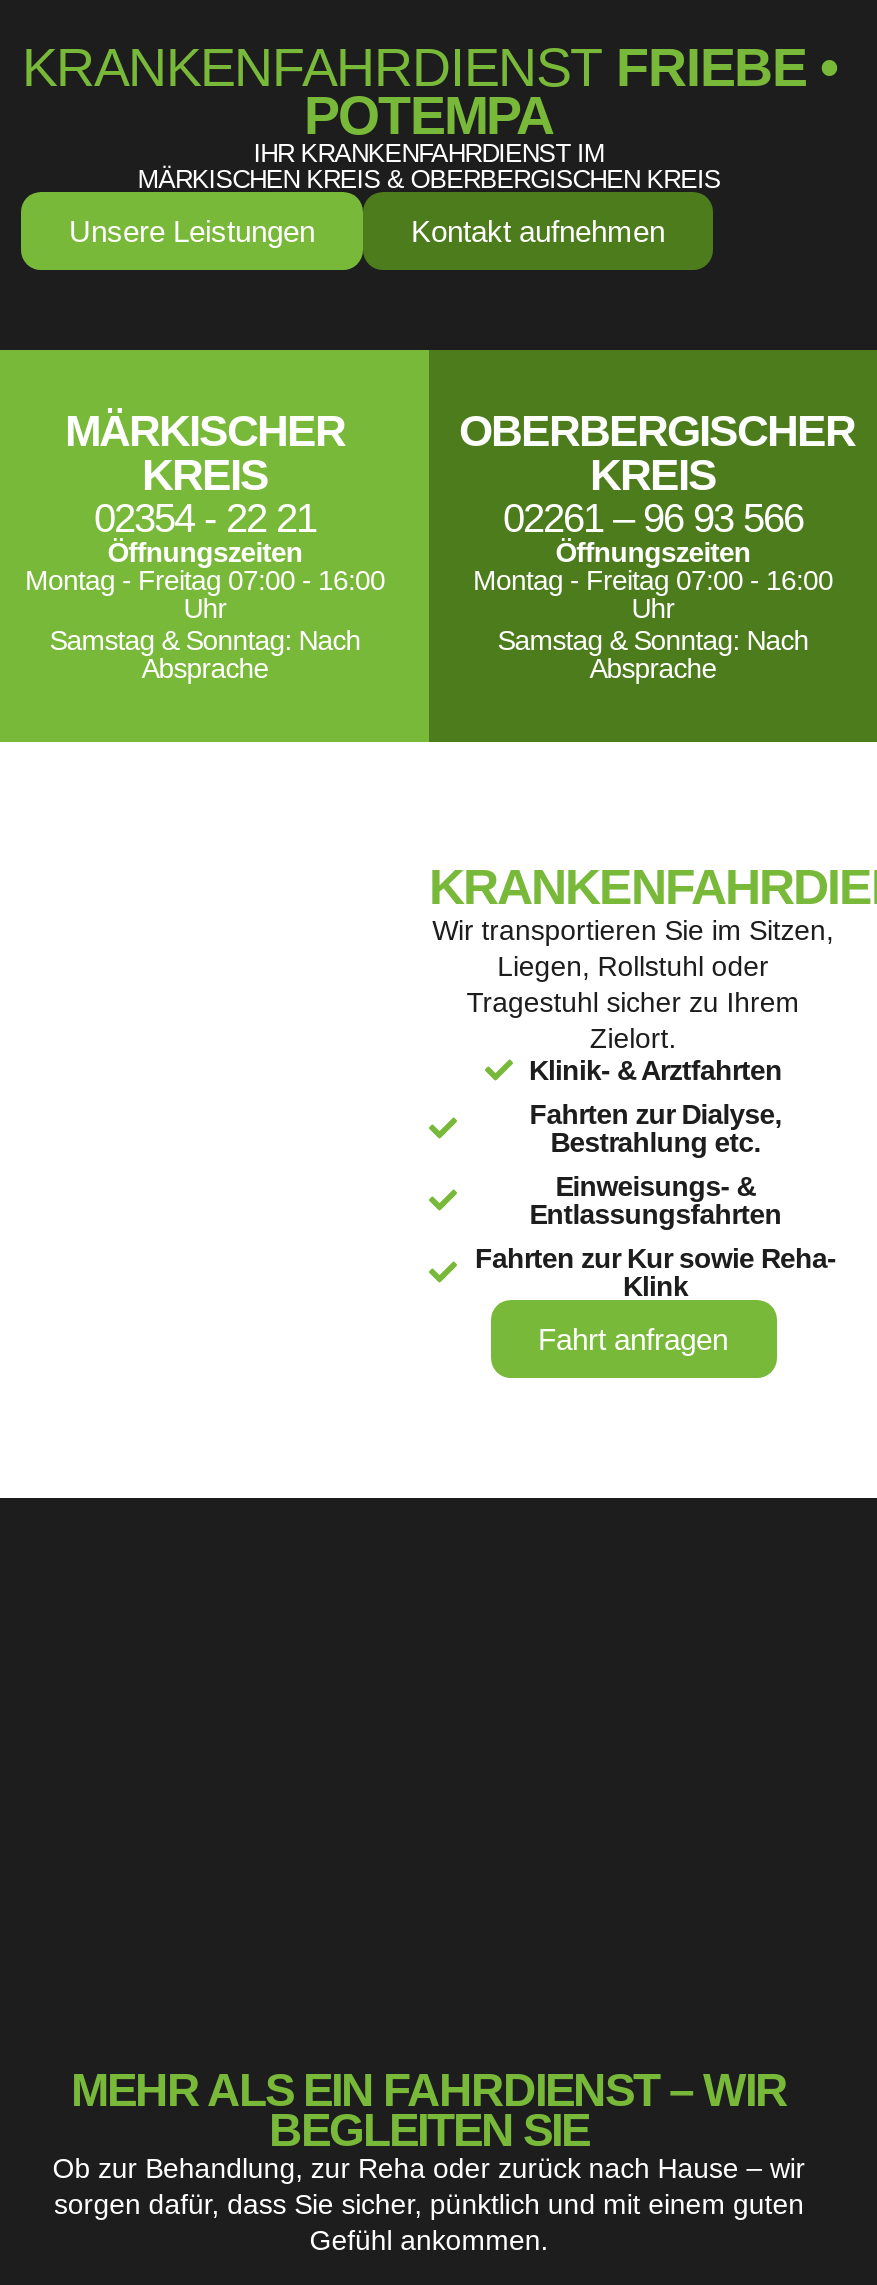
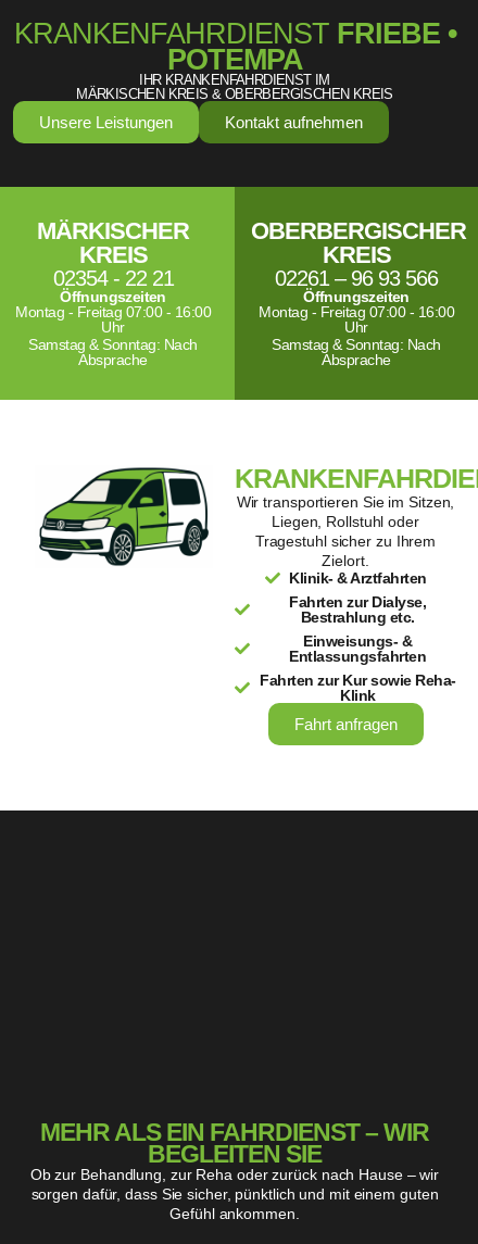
+ [image]
